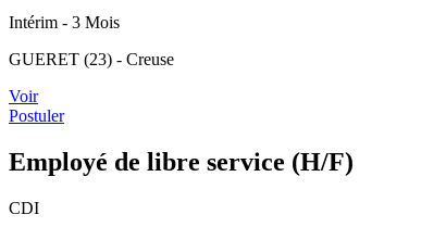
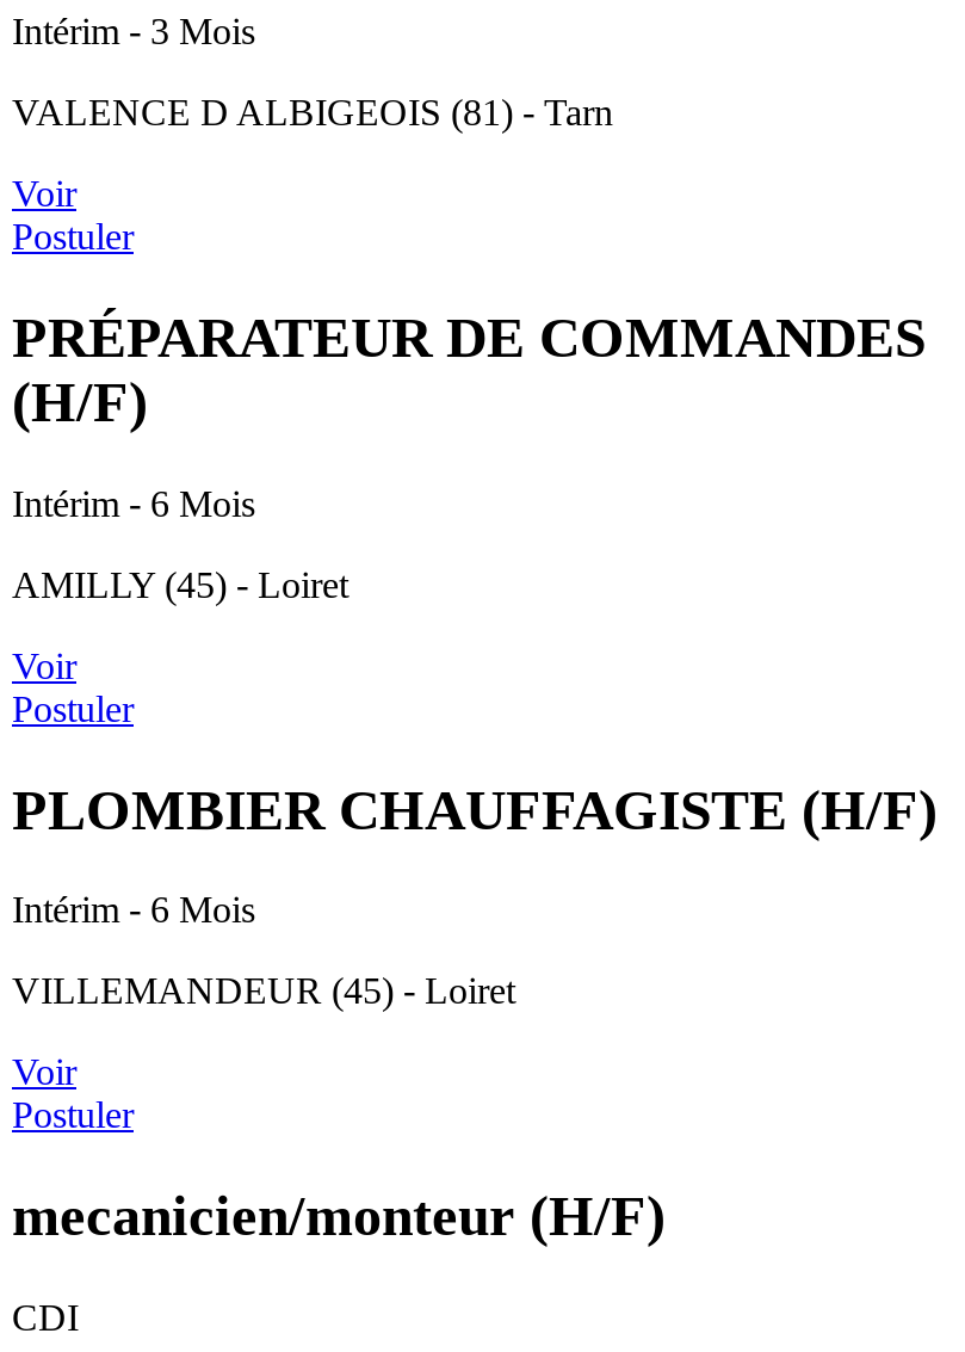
- GUERET (23) - Creuse
+ VALENCE D ALBIGEOIS (81) - Tarn

- Employé de libre service (H/F)
+ PRÉPARATEUR DE COMMANDES
+ (H/F)
+ Intérim - 6 Mois
+ AMILLY (45) - Loiret
+ Voir
+ Postuler
+ PLOMBIER CHAUFFAGISTE (H/F)
+ Intérim - 6 Mois
+ VILLEMANDEUR (45) - Loiret
+ Voir
+ Postuler
+ mecanicien/monteur (H/F)
